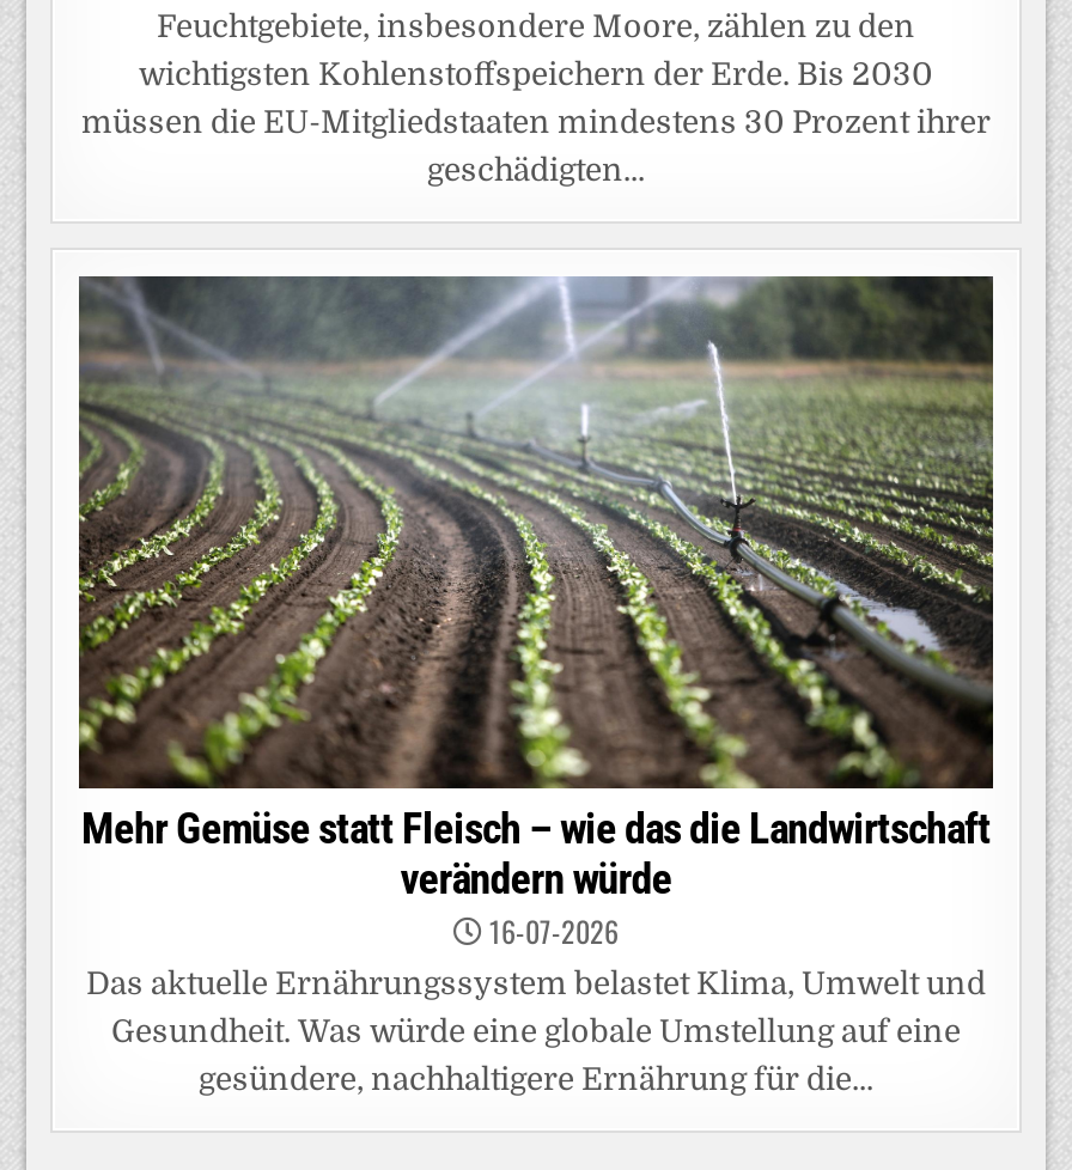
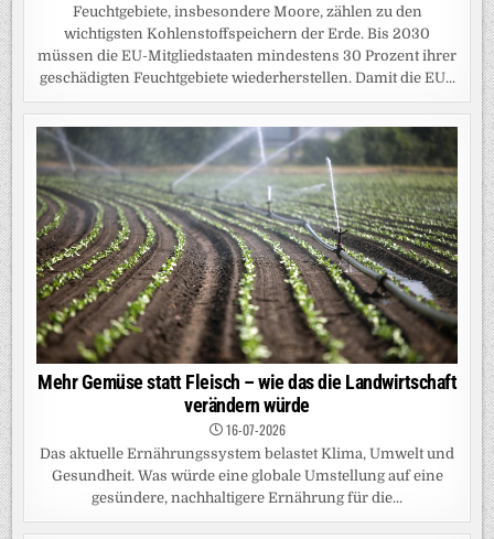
- geschädigten...
+ geschädigten Feuchtgebiete wiederherstellen. Damit die EU...
